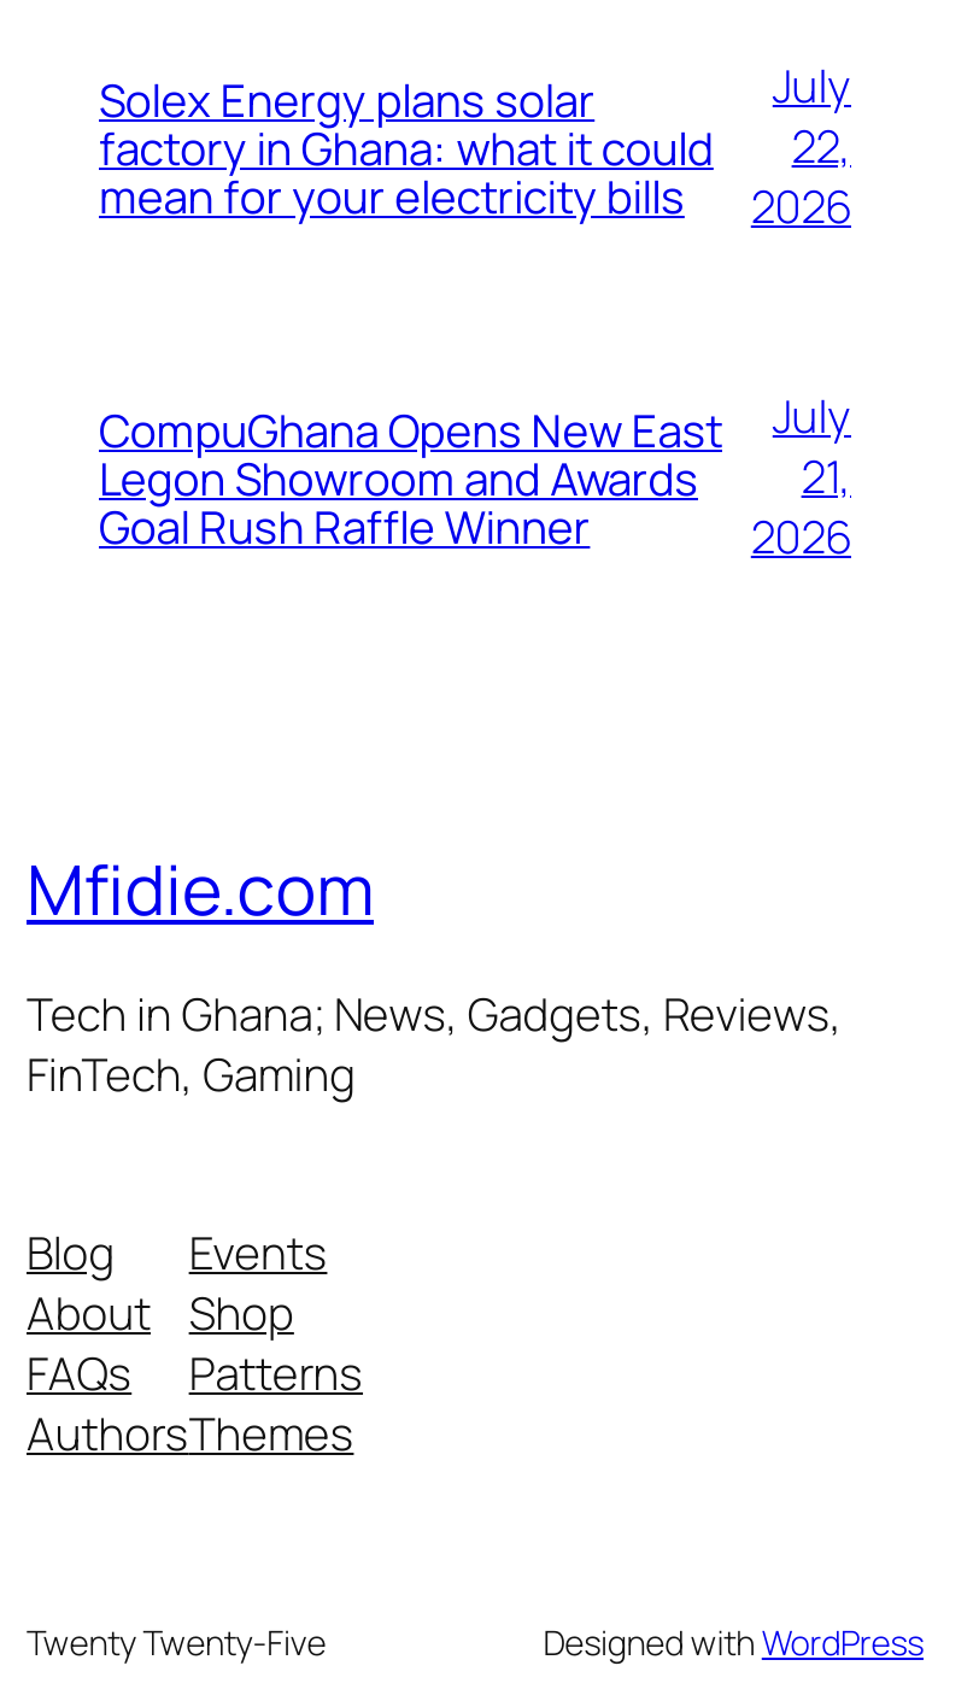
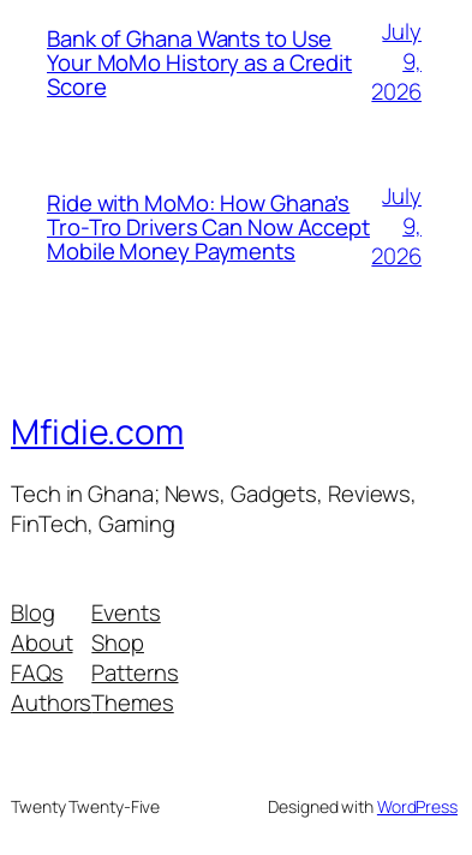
- Solex Energy plans solar
- factory in Ghana: what it could
- mean for your electricity bills
+ Bank of Ghana Wants to Use
+ Your MoMo History as a Credit
+ Score

- 22,
+ 9,

- CompuGhana Opens New East
- Legon Showroom and Awards
- Goal Rush Raffle Winner
+ Ride with MoMo: How Ghana’s
+ Tro-Tro Drivers Can Now Accept
+ Mobile Money Payments

- 21,
+ 9,
